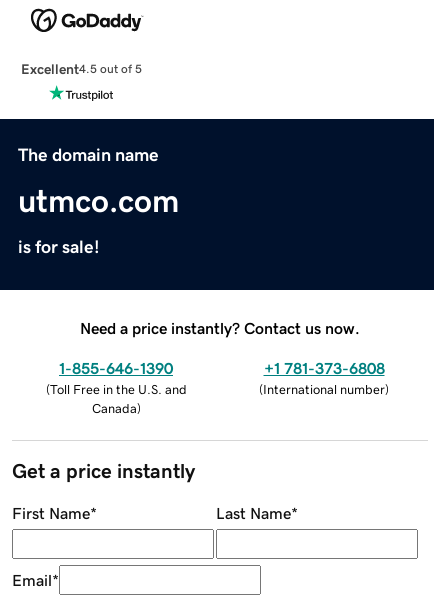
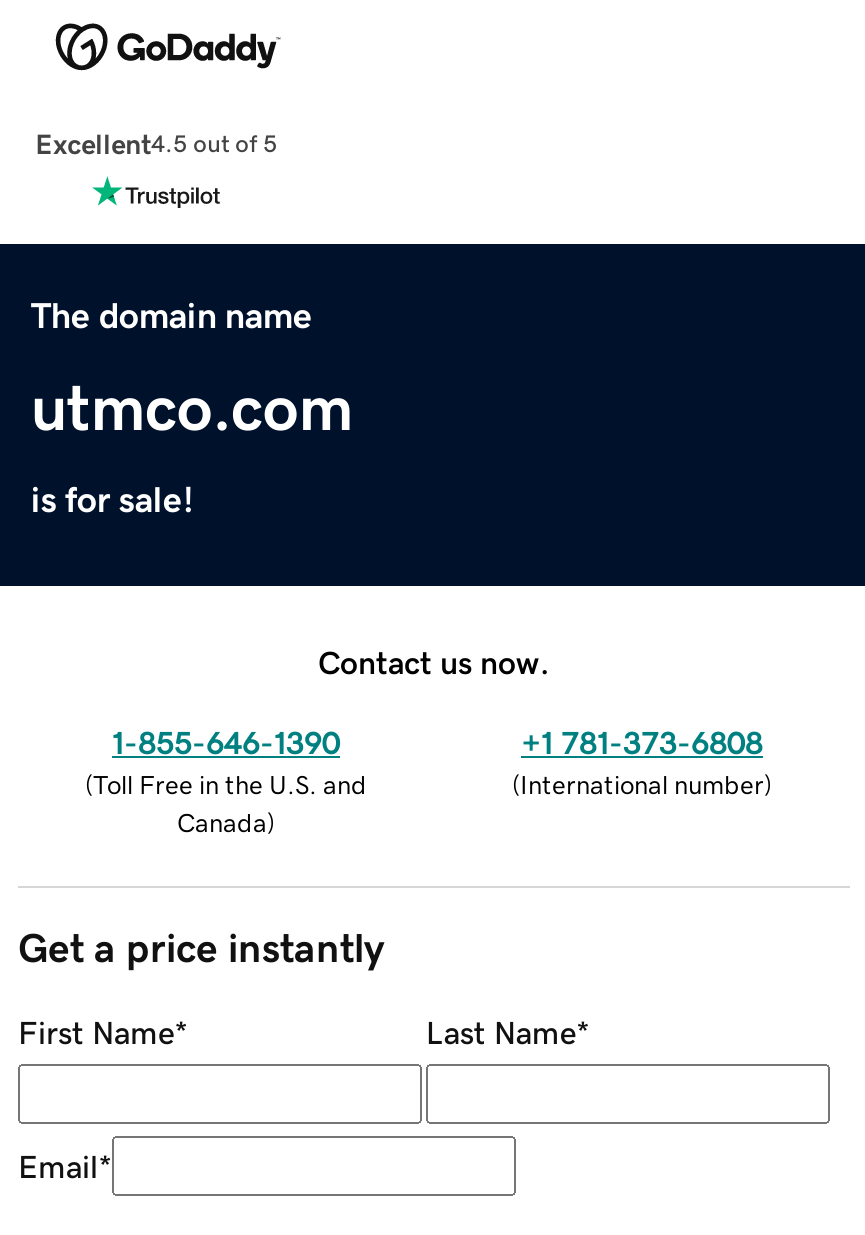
- Need a price instantly? Contact us now.
+ Contact us now.
